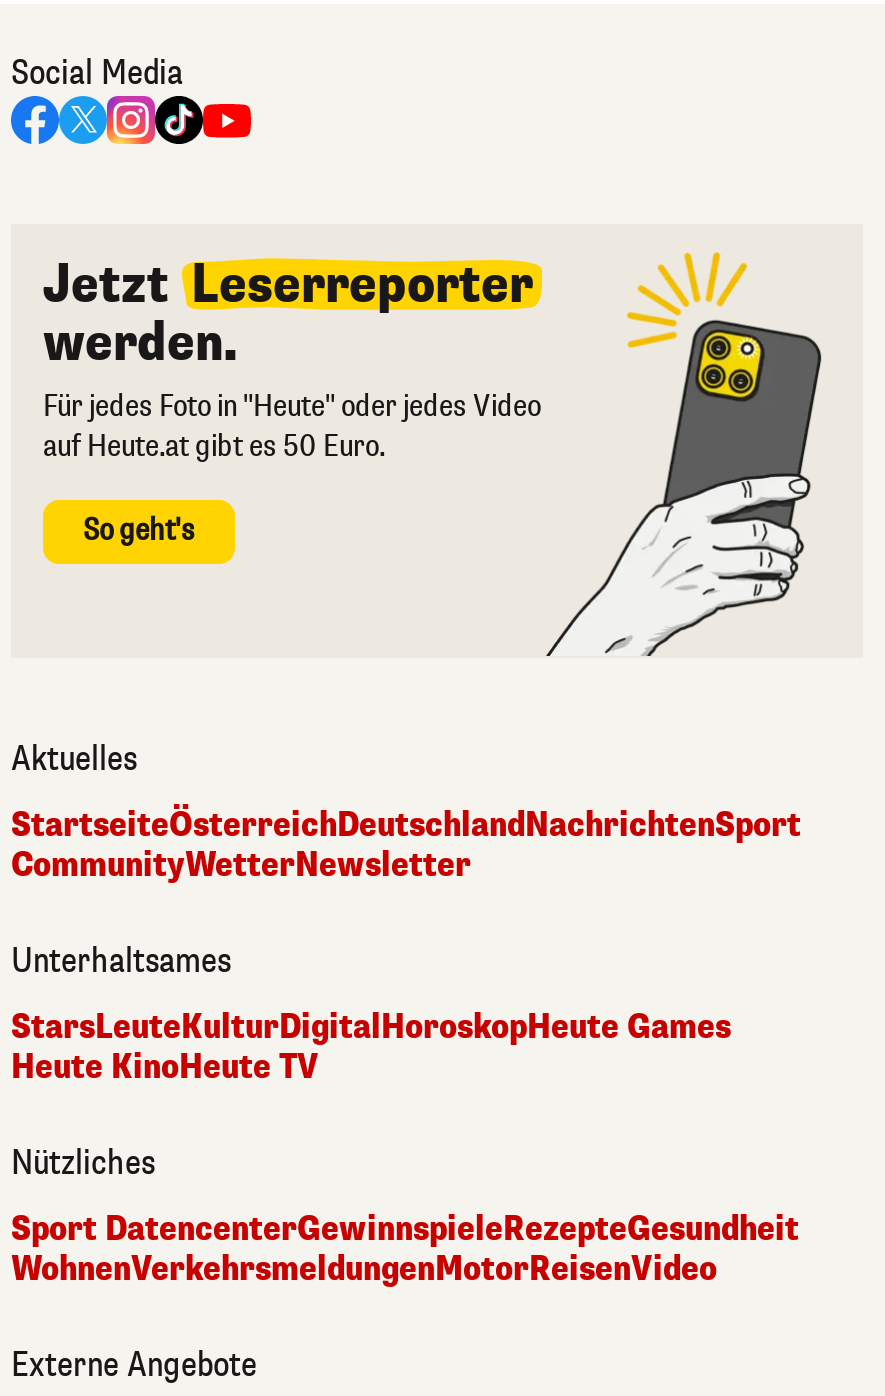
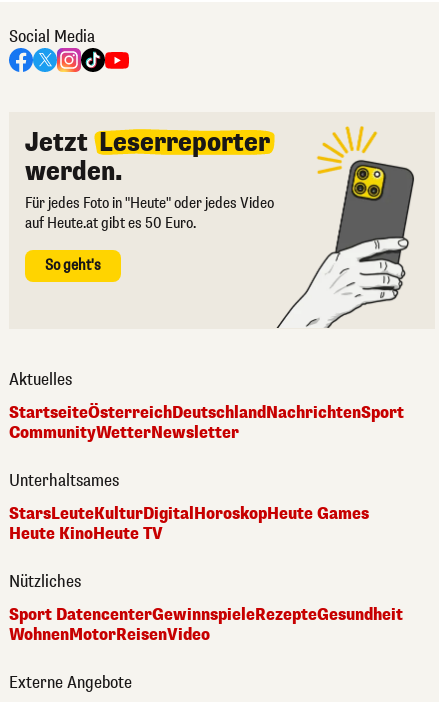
- WohnenVerkehrsmeldungenMotorReisenVideo
+ WohnenMotorReisenVideo
